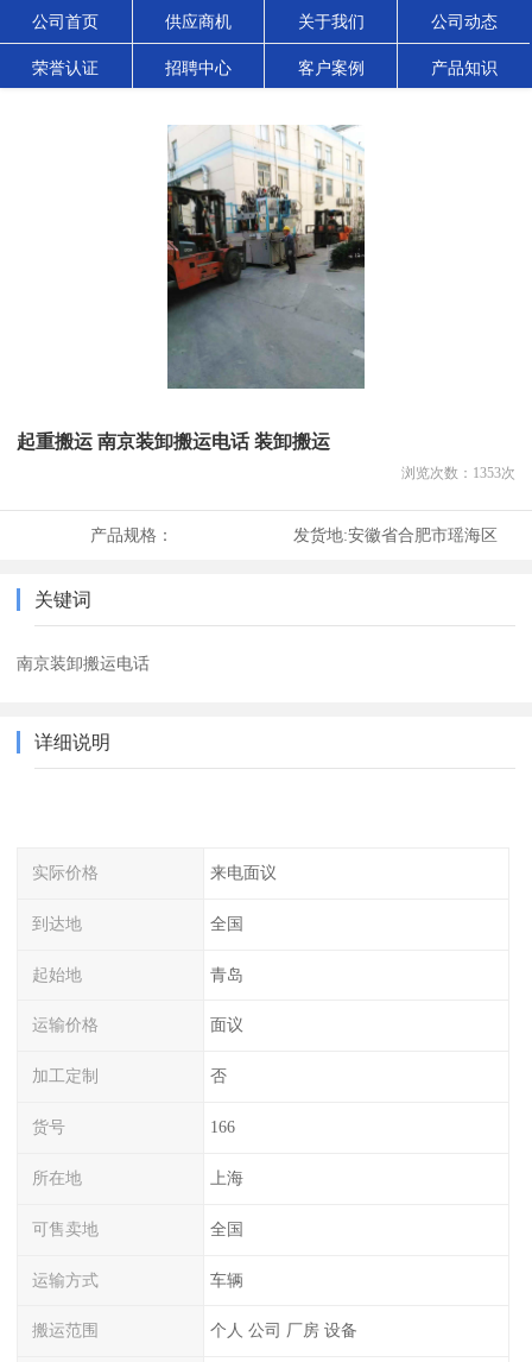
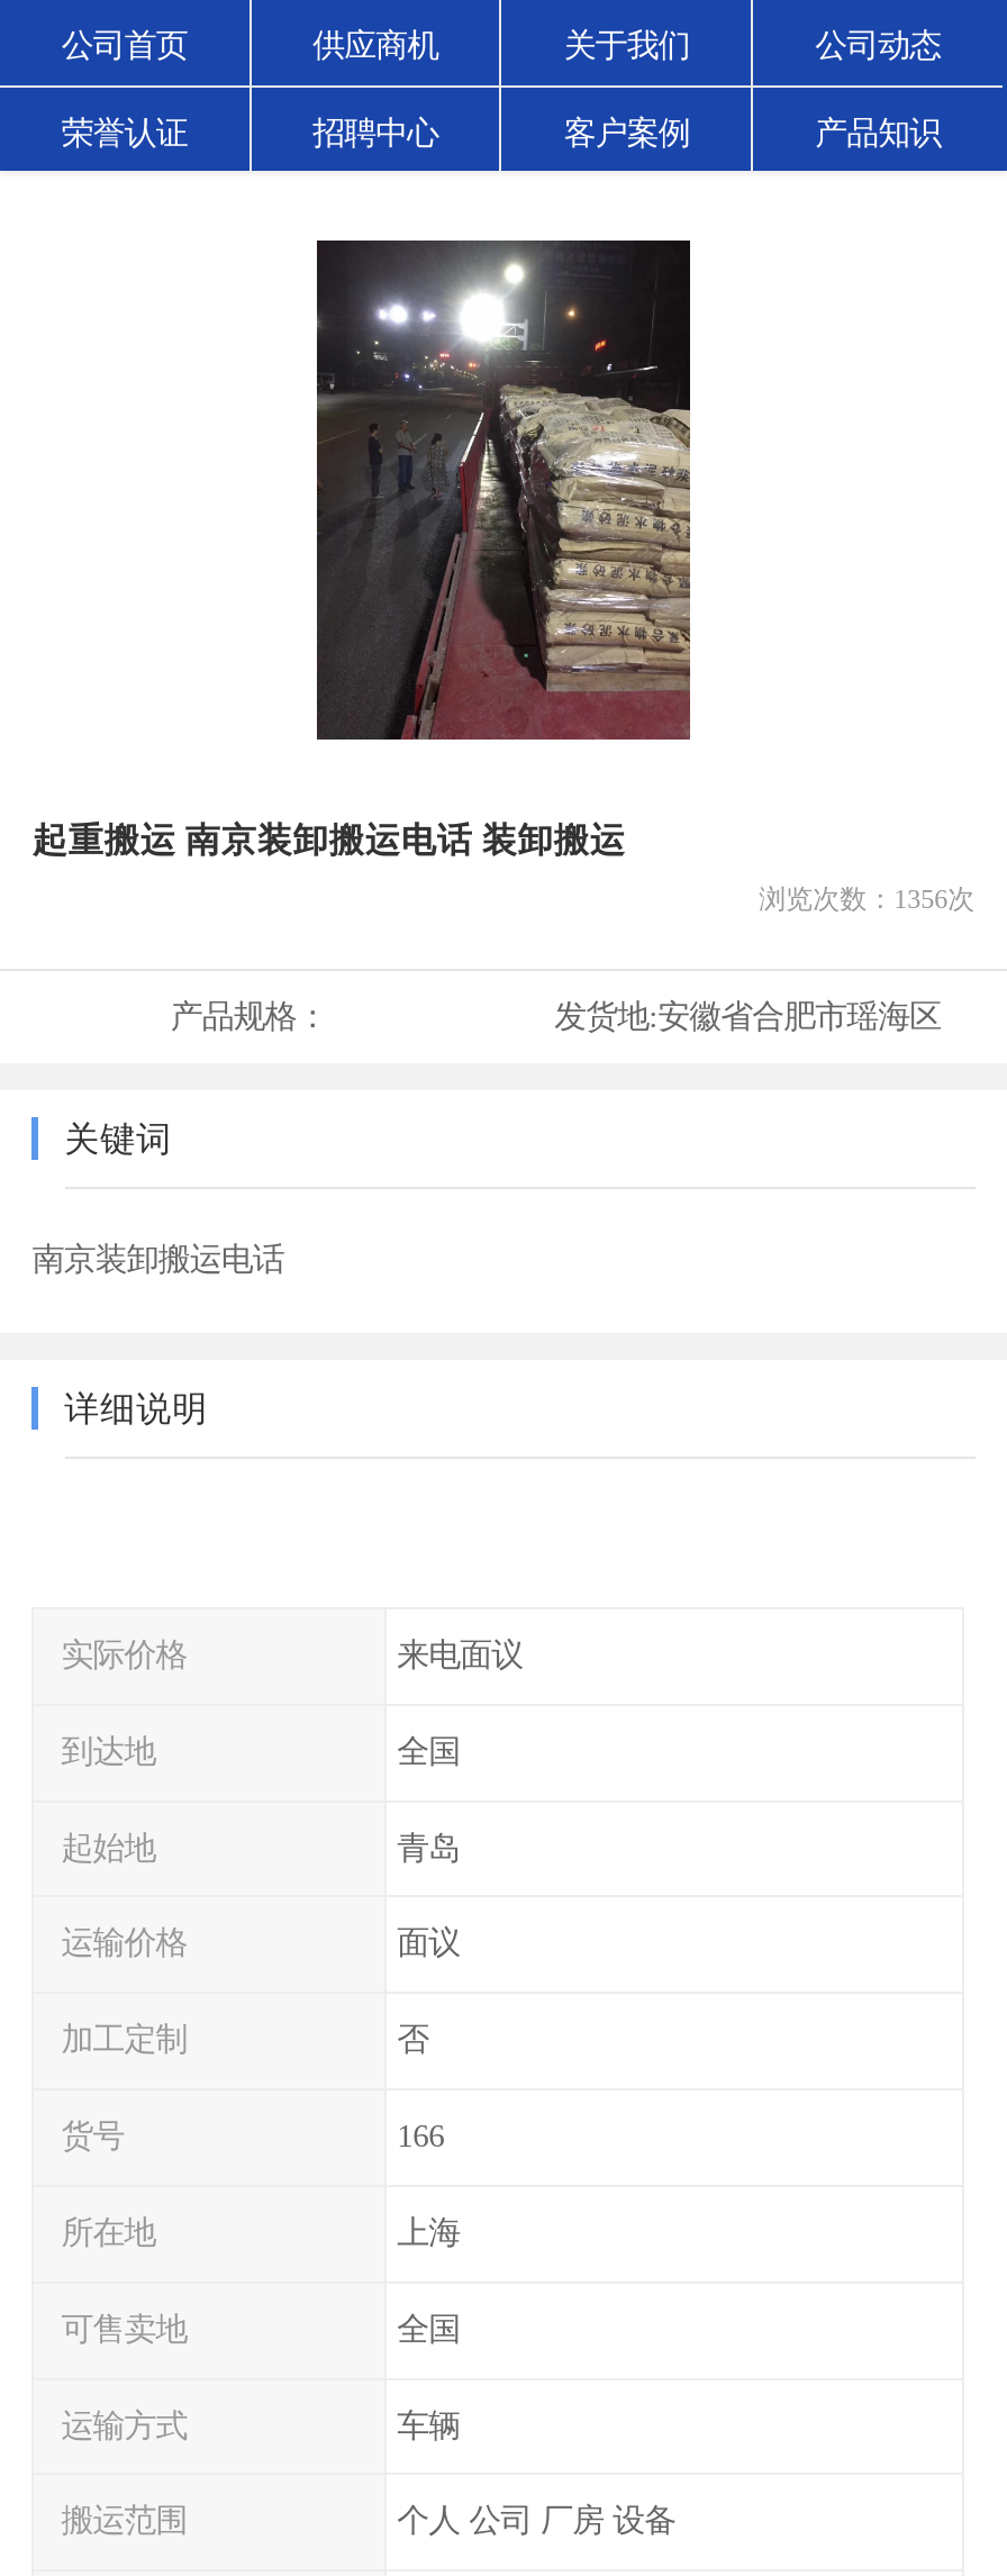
- [image]
+ [image]

- 浏览次数：1353次
+ 浏览次数：1356次
